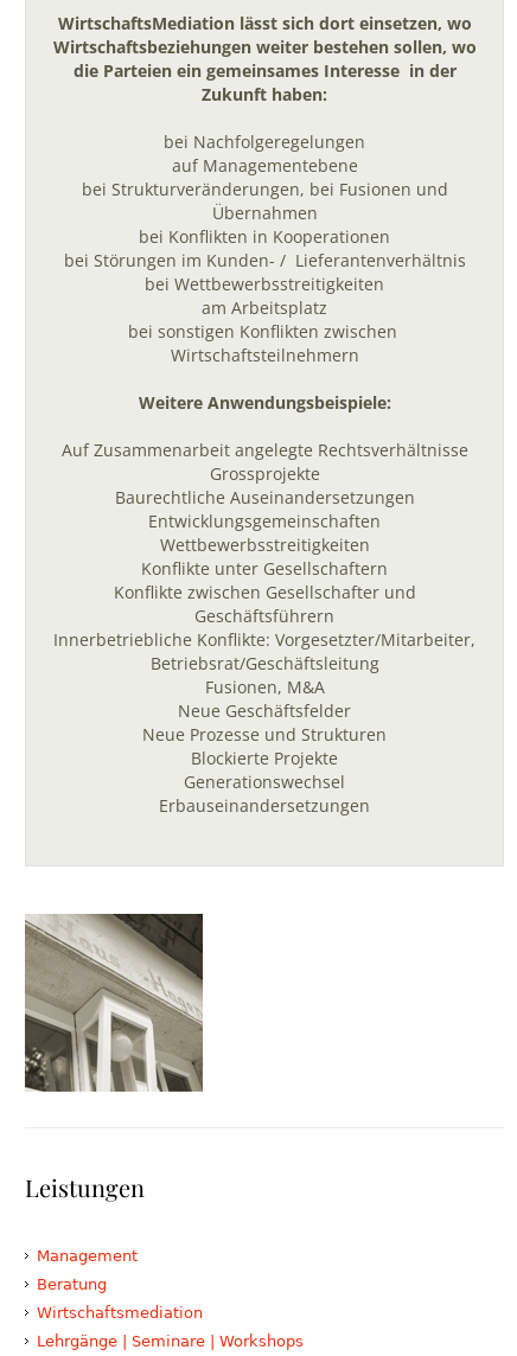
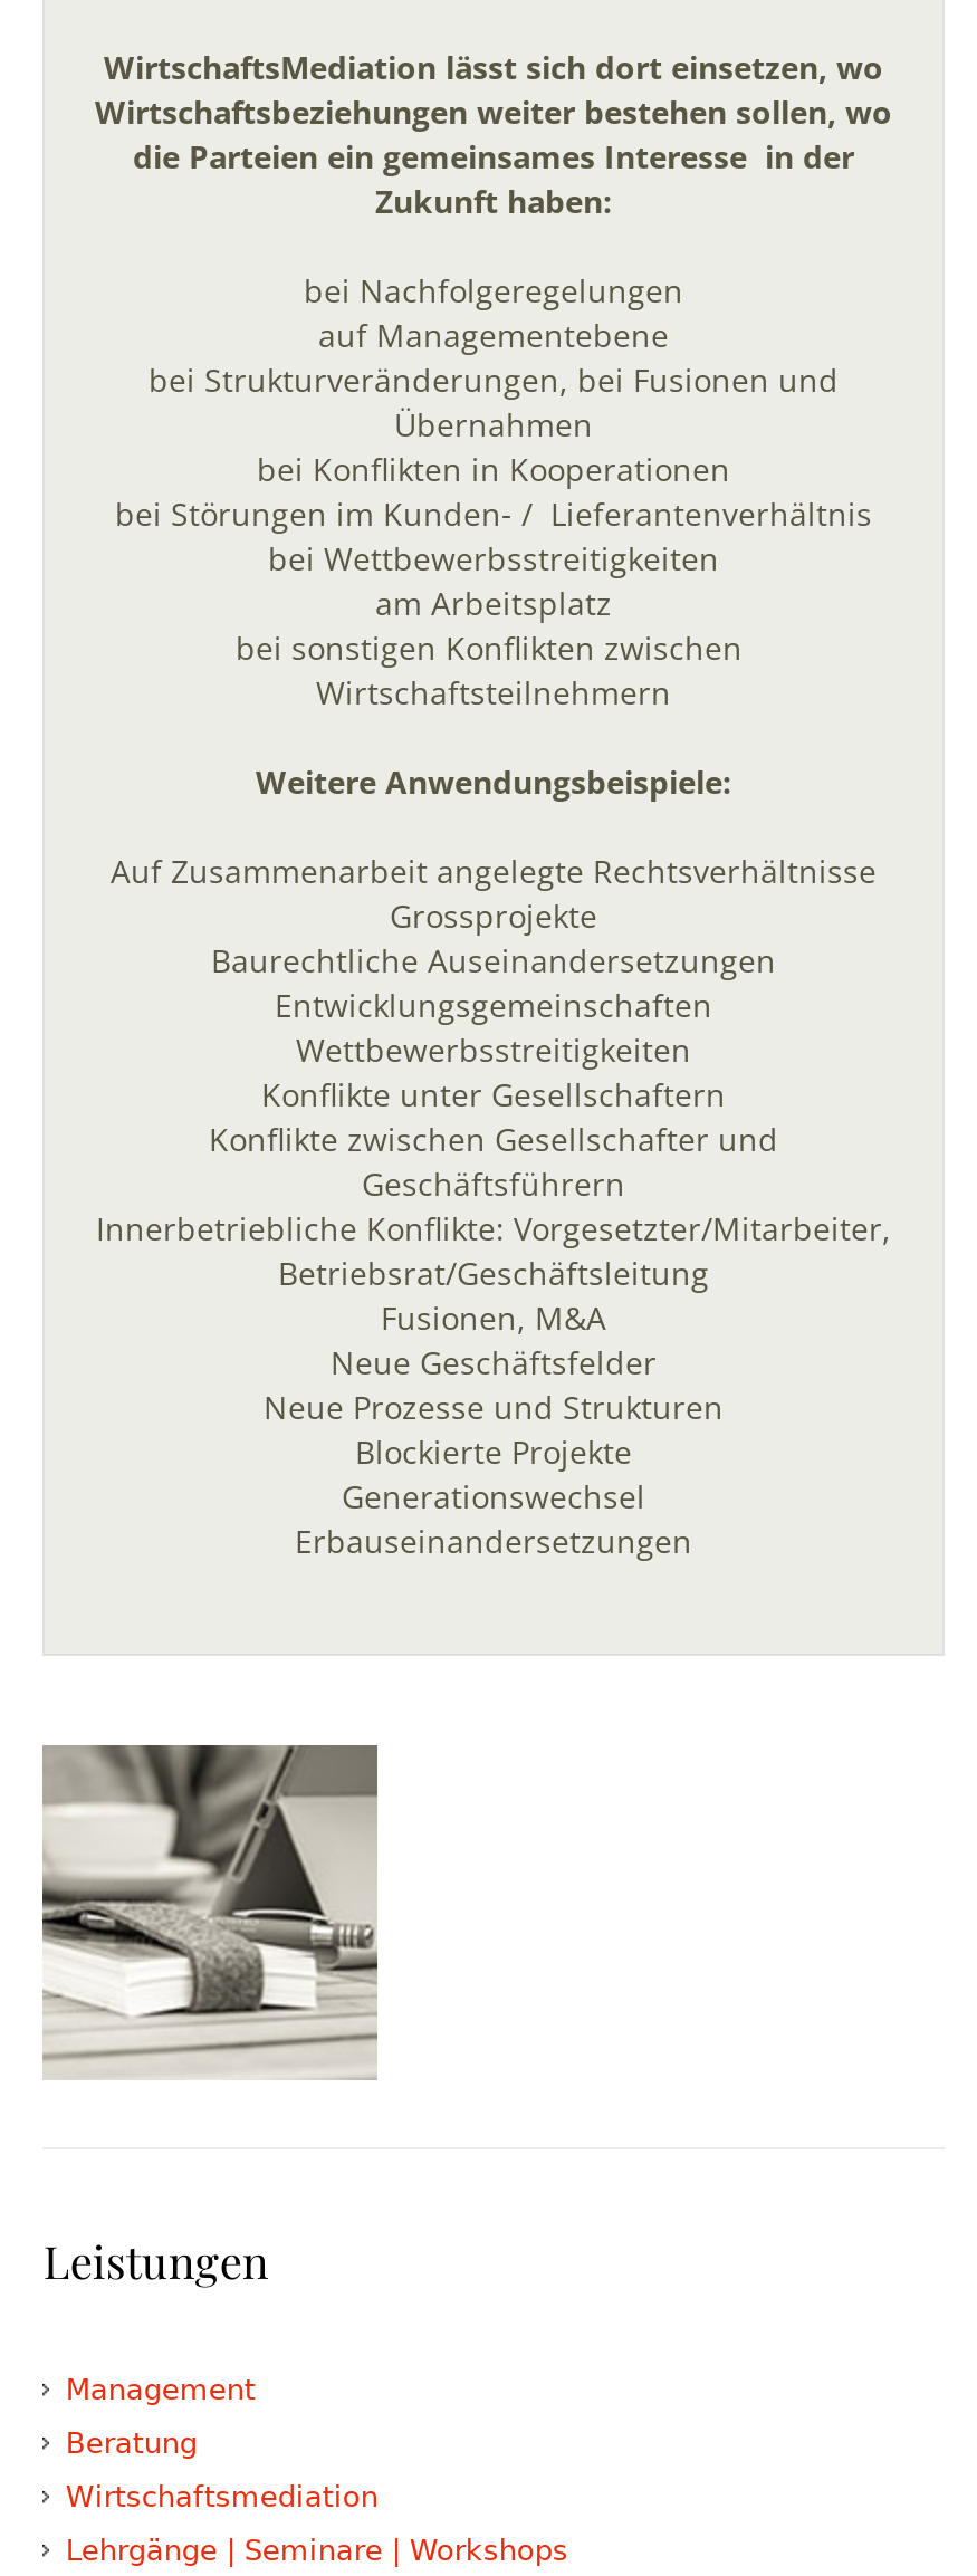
- [image]
+ [image]
